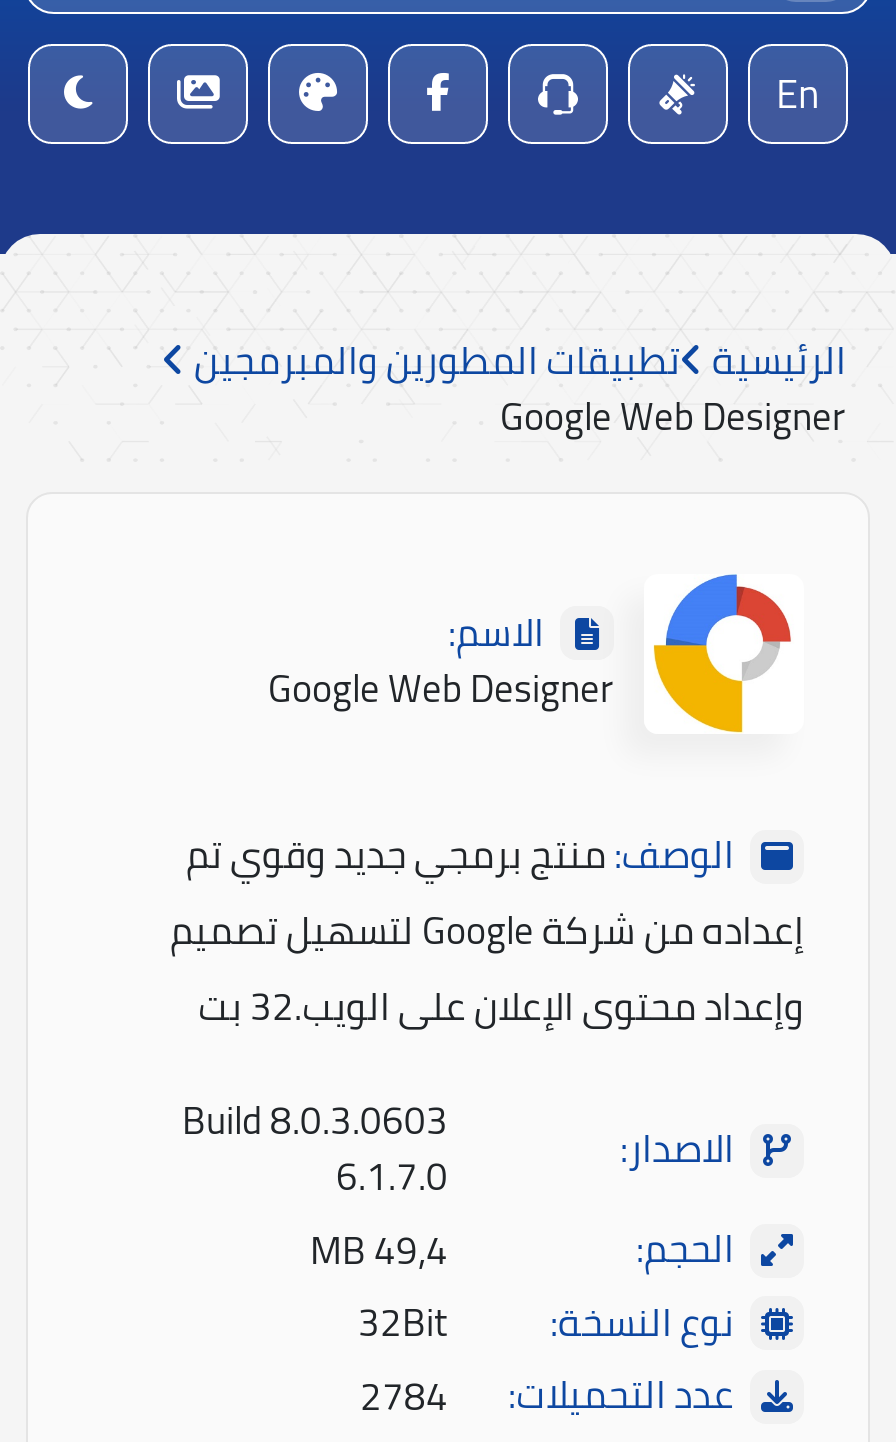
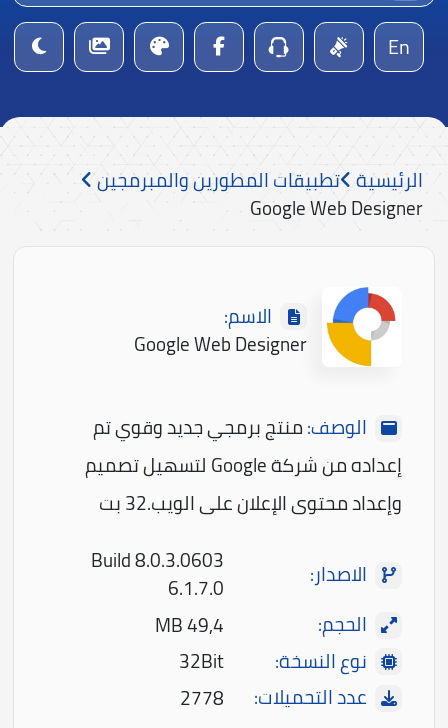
- عدد التحميلات: 2784
+ عدد التحميلات: 2778
